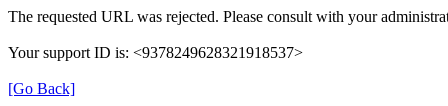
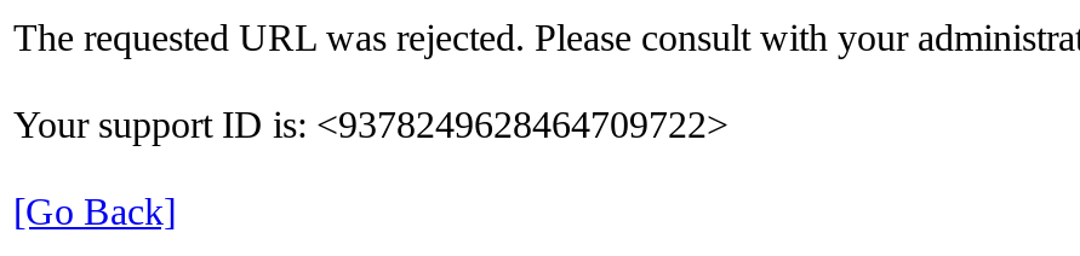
- Your support ID is: <9378249628321918537>
+ Your support ID is: <9378249628464709722>
